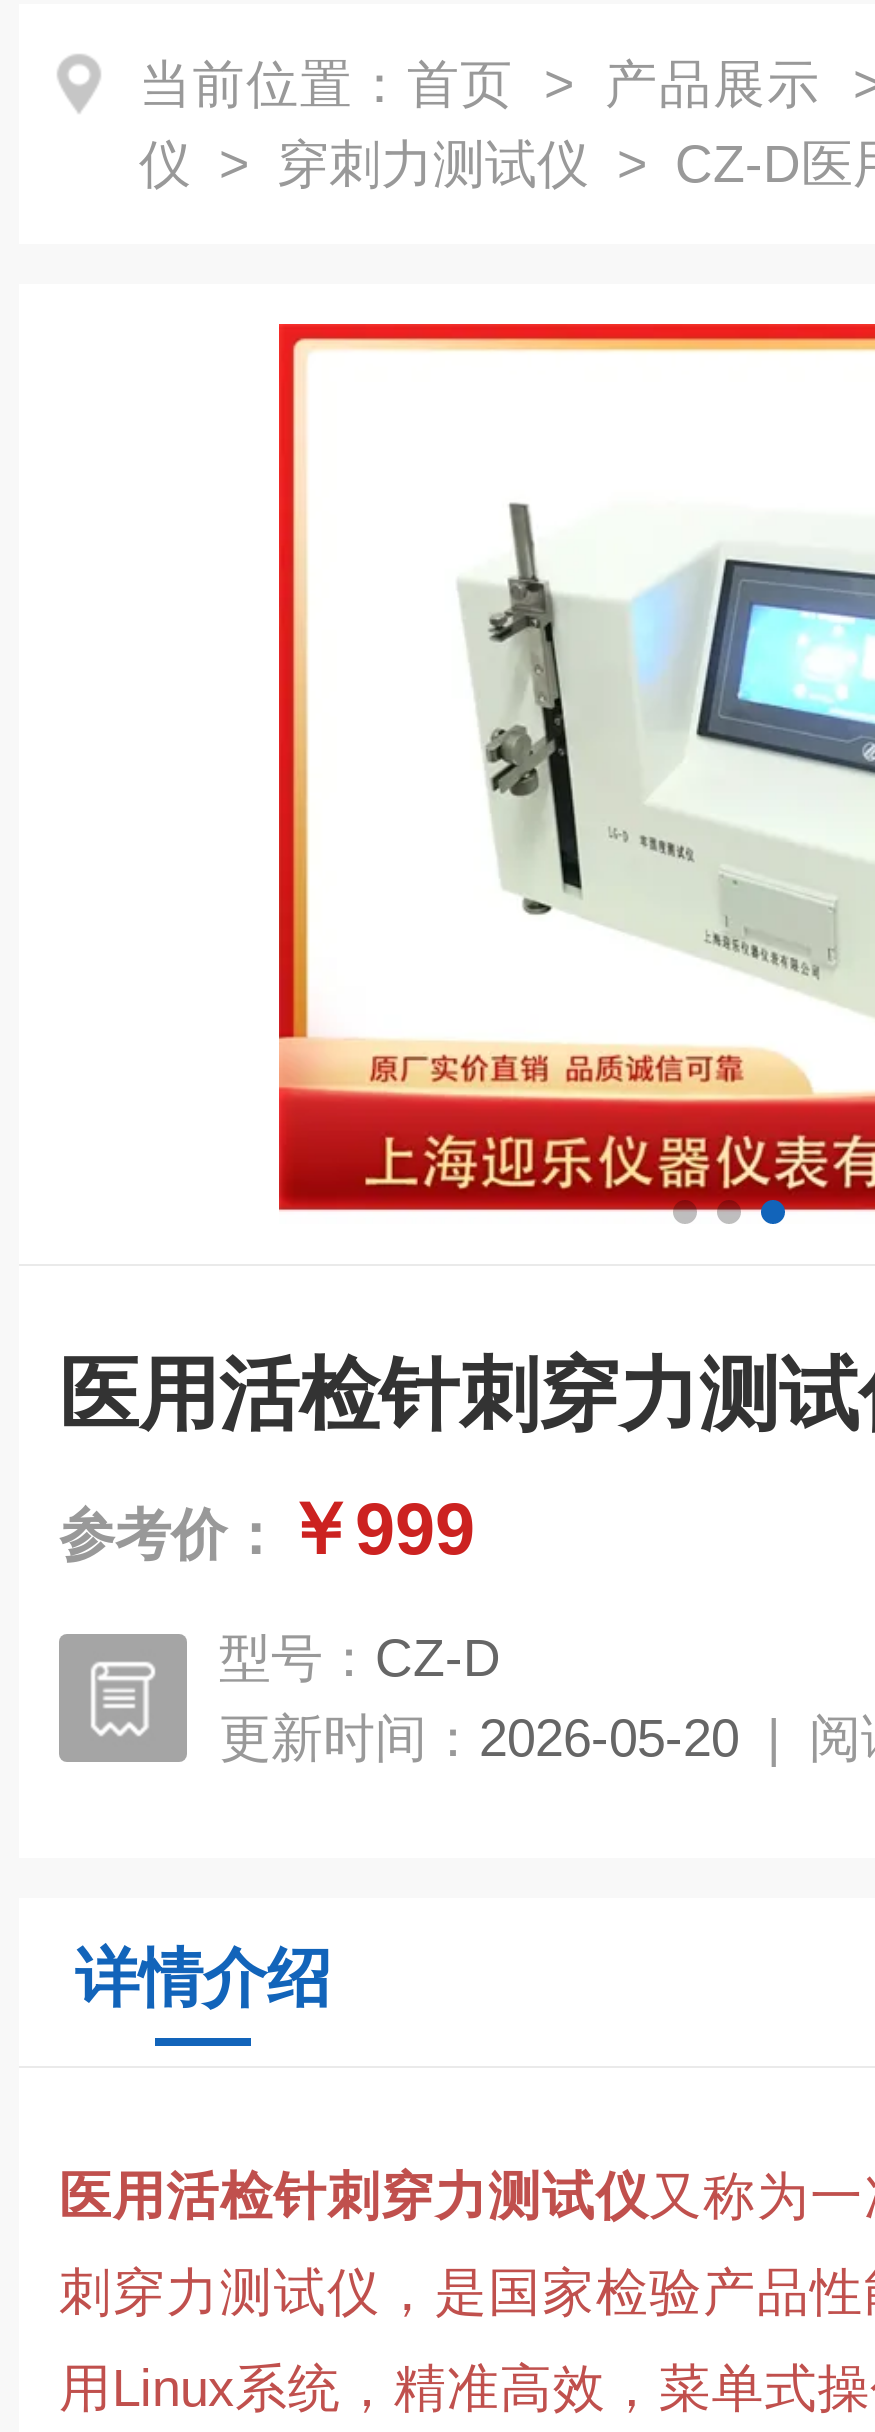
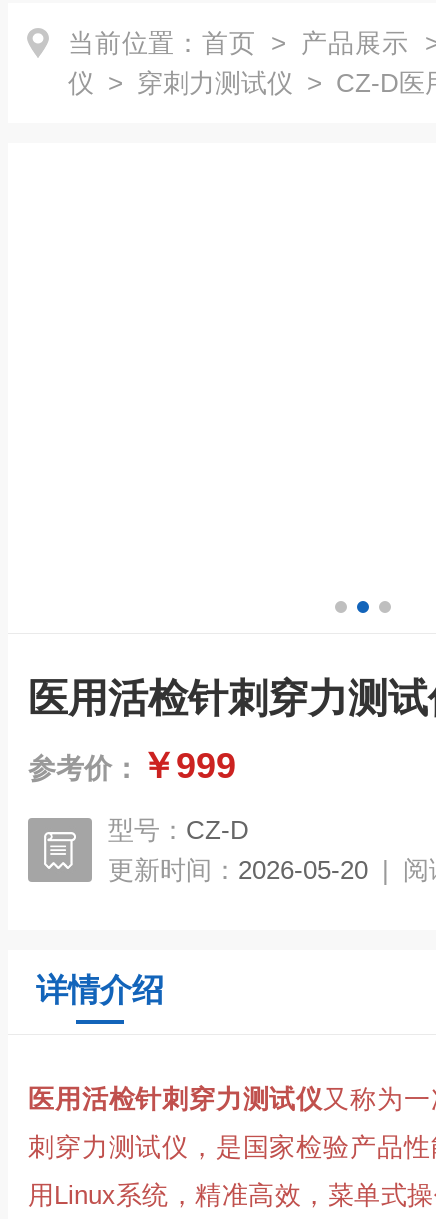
- [image]
